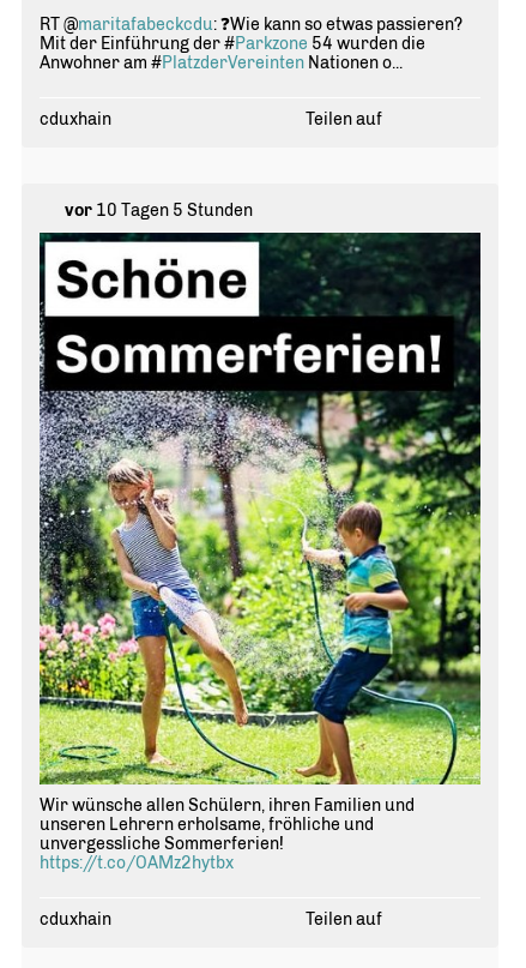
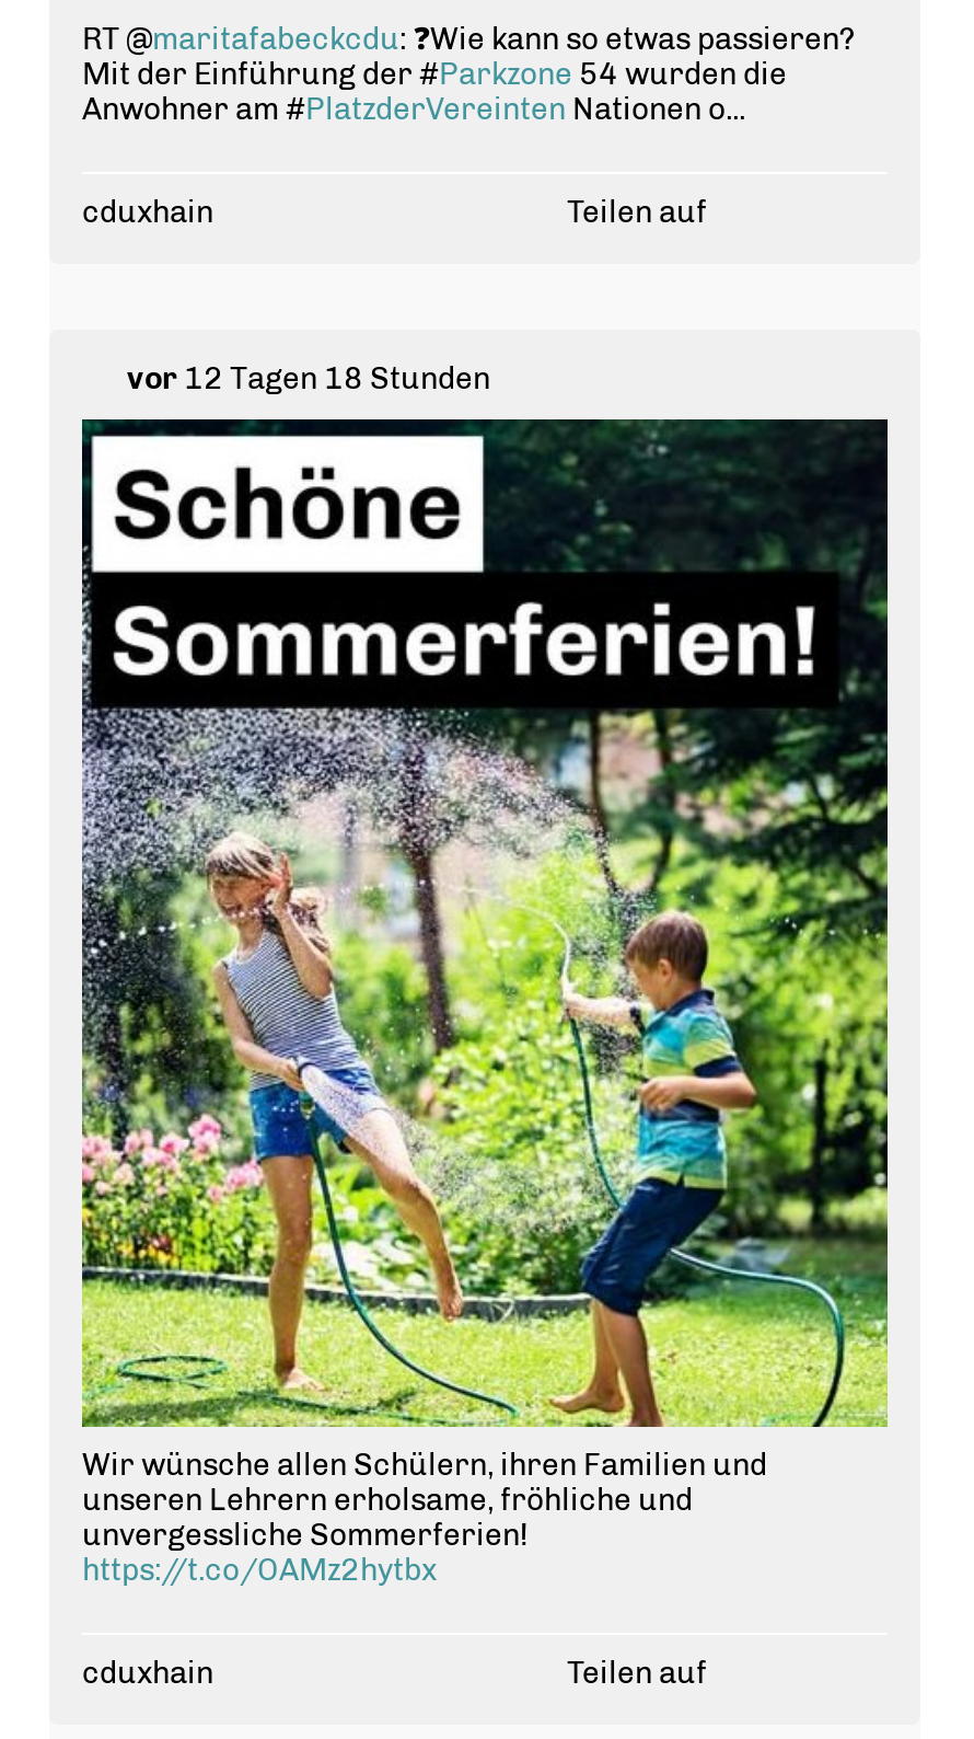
- vor 10 Tagen 5 Stunden
+ vor 12 Tagen 18 Stunden
